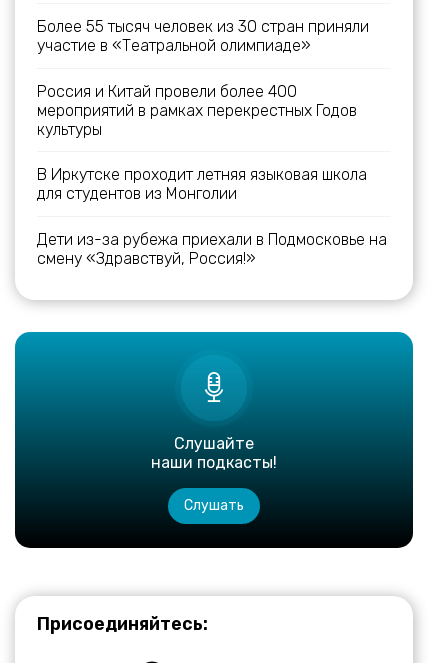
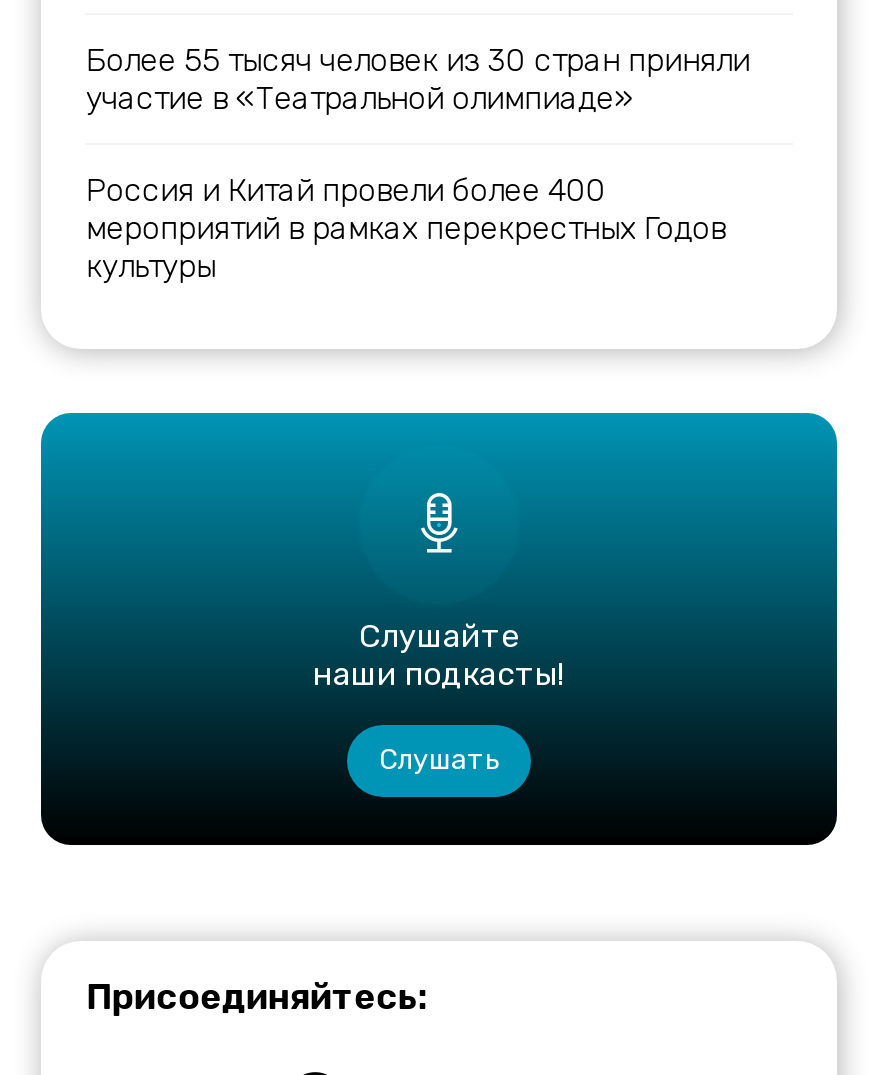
- В Иркутске проходит летняя языковая школа
- для студентов из Монголии
- Дети из-за рубежа приехали в Подмосковье на
- смену «Здравствуй, Россия!»
